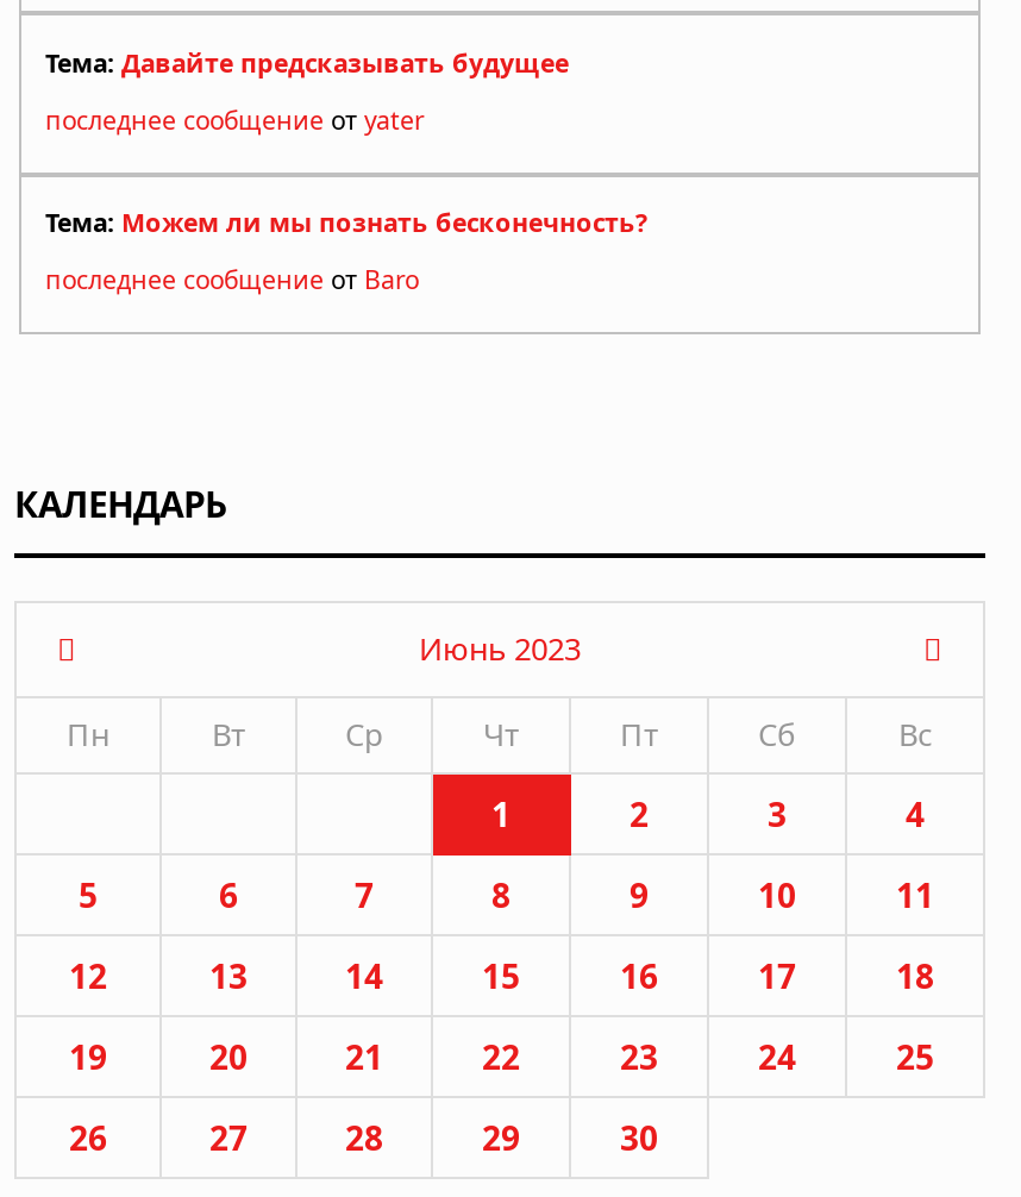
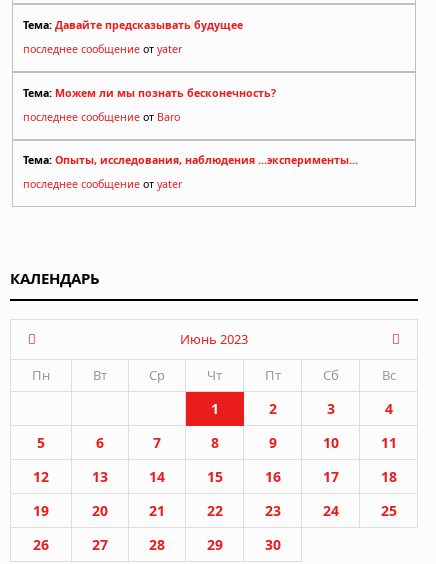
+ Тема: Опыты, исследования, наблюдения ...эксперименты...
+ последнее сообщение от yater
